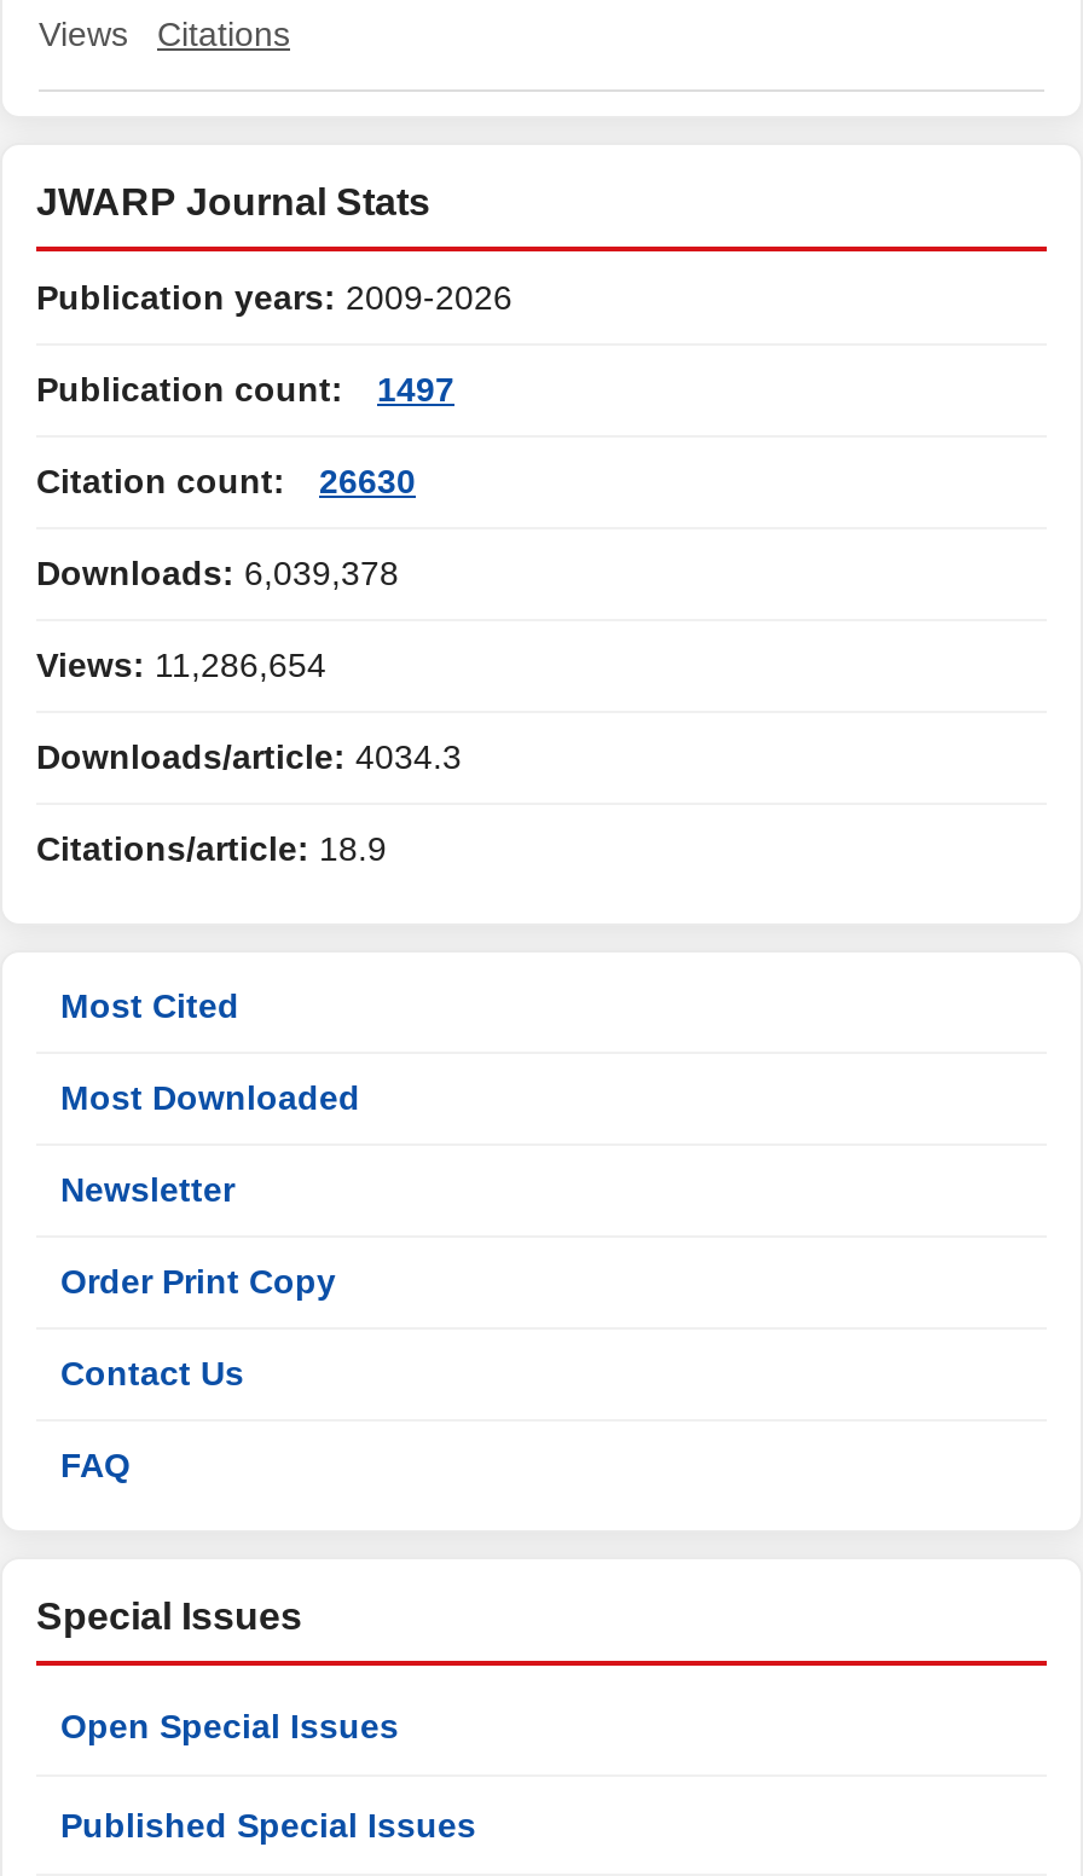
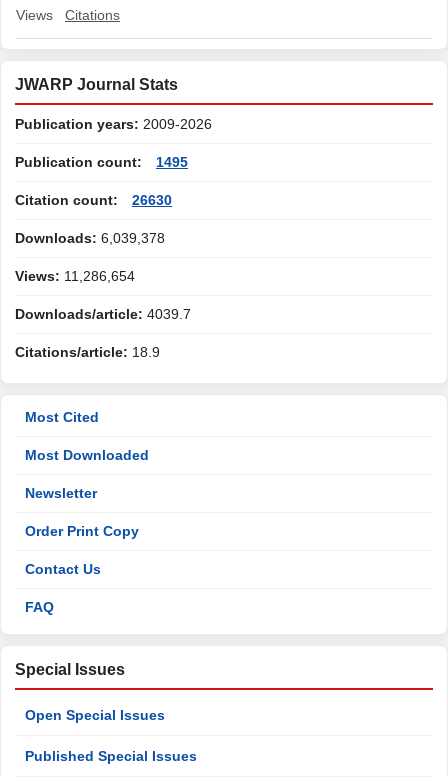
- Publication count: 1497
+ Publication count: 1495

- Downloads/article: 4034.3
+ Downloads/article: 4039.7
